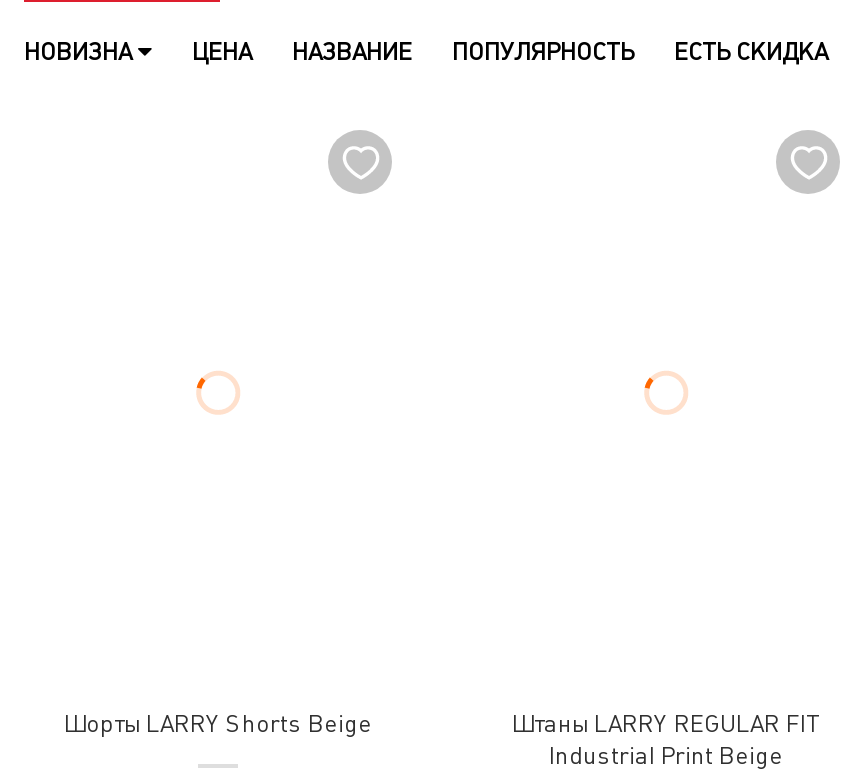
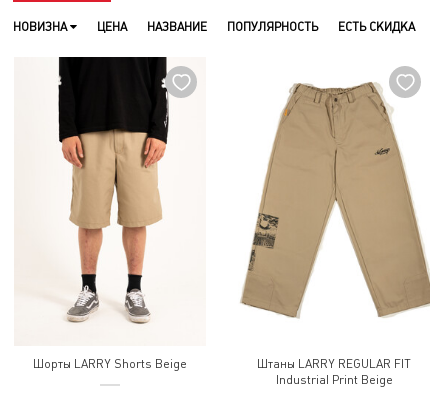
+ [image]

+ [image]
